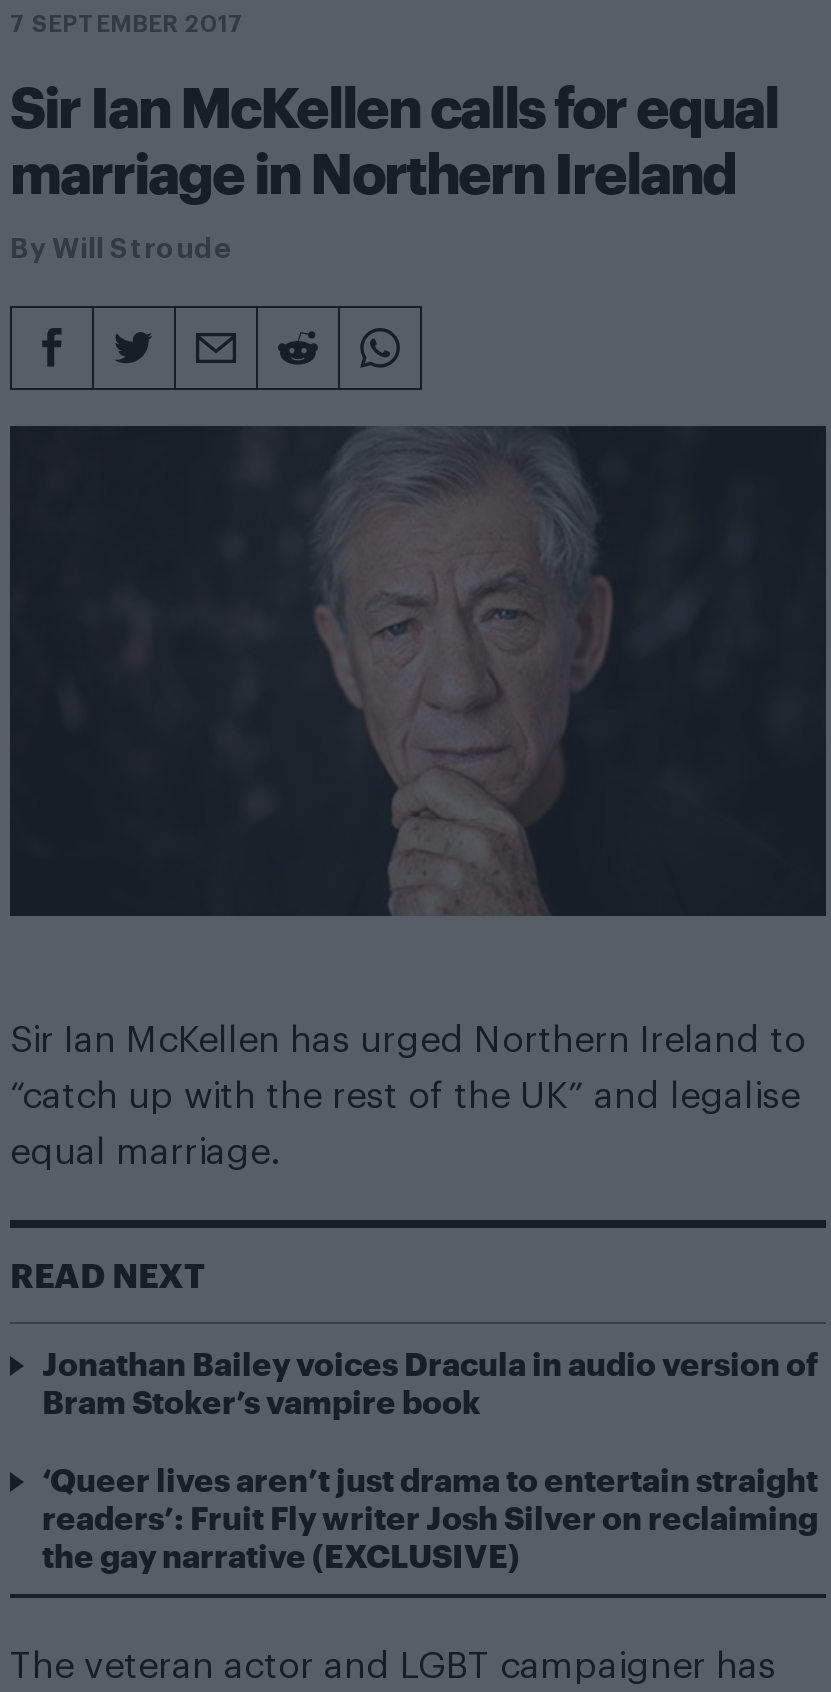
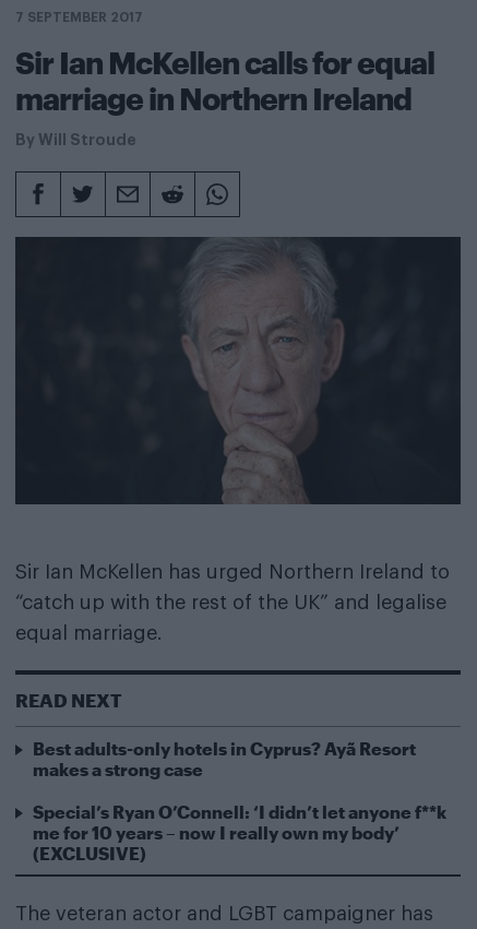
- Jonathan Bailey voices Dracula in audio version of
- Bram Stoker’s vampire book
+ Best adults-only hotels in Cyprus? Ayã Resort
+ makes a strong case

- ‘Queer lives aren’t just drama to entertain straight
- readers’: Fruit Fly writer Josh Silver on reclaiming
- the gay narrative (EXCLUSIVE)
+ Special’s Ryan O’Connell: ‘I didn’t let anyone f**k
+ me for 10 years – now I really own my body’
+ (EXCLUSIVE)
